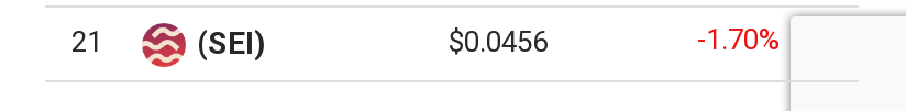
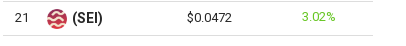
- $0.0456
+ $0.0472

- -1.70%
+ 3.02%
